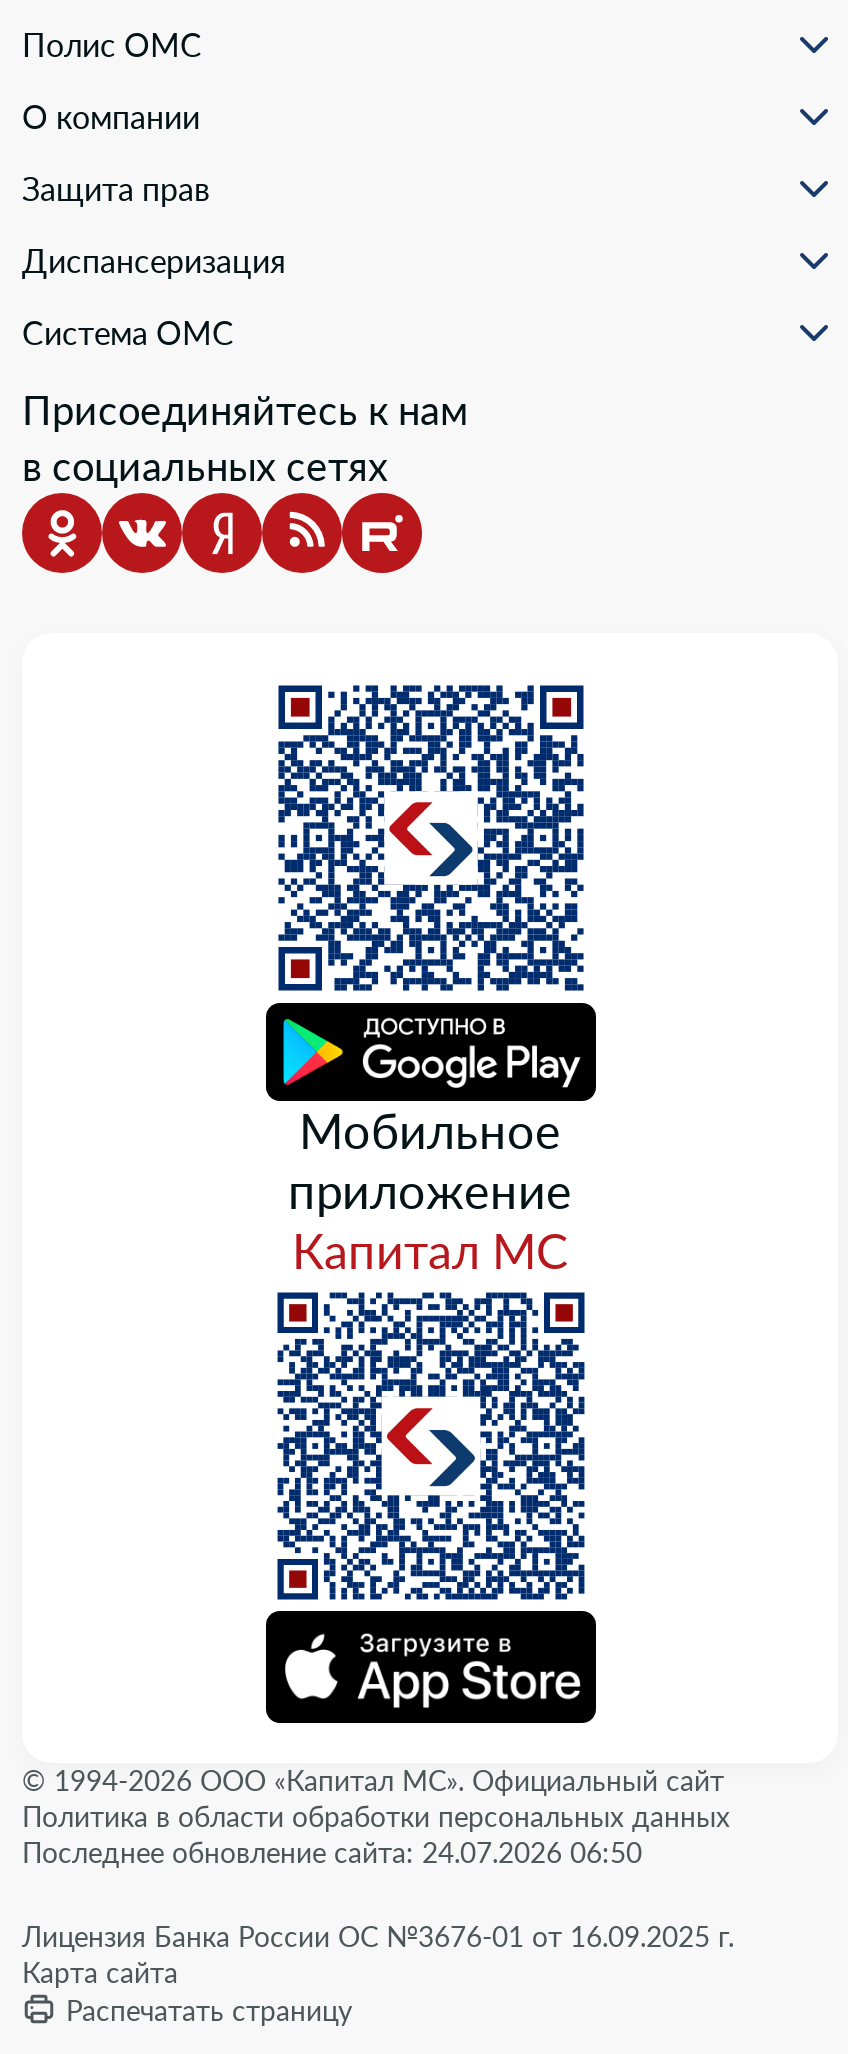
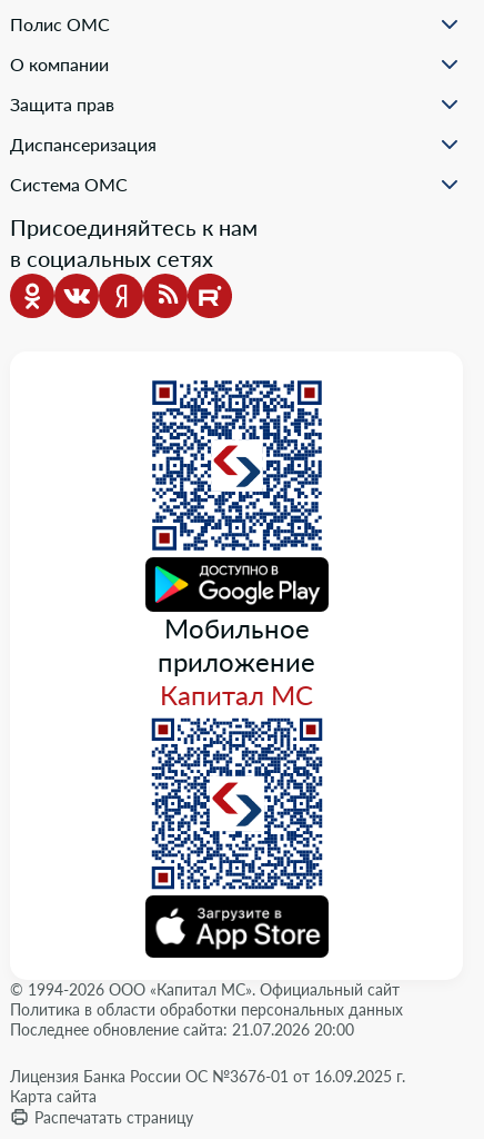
- Последнее обновление сайта: 24.07.2026 06:50
+ Последнее обновление сайта: 21.07.2026 20:00
